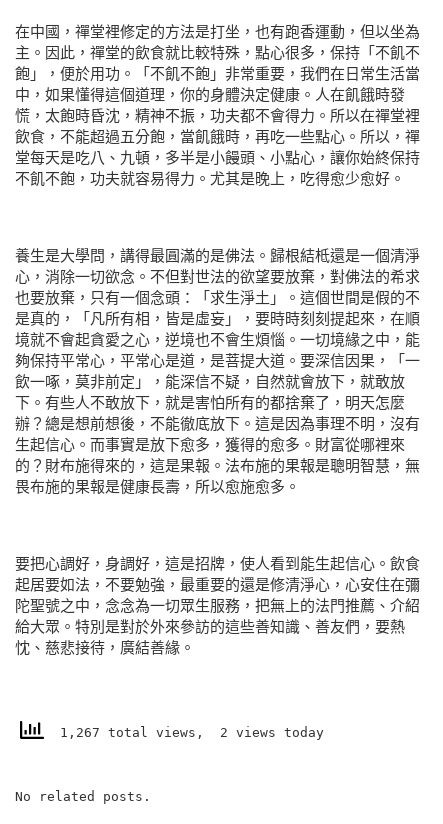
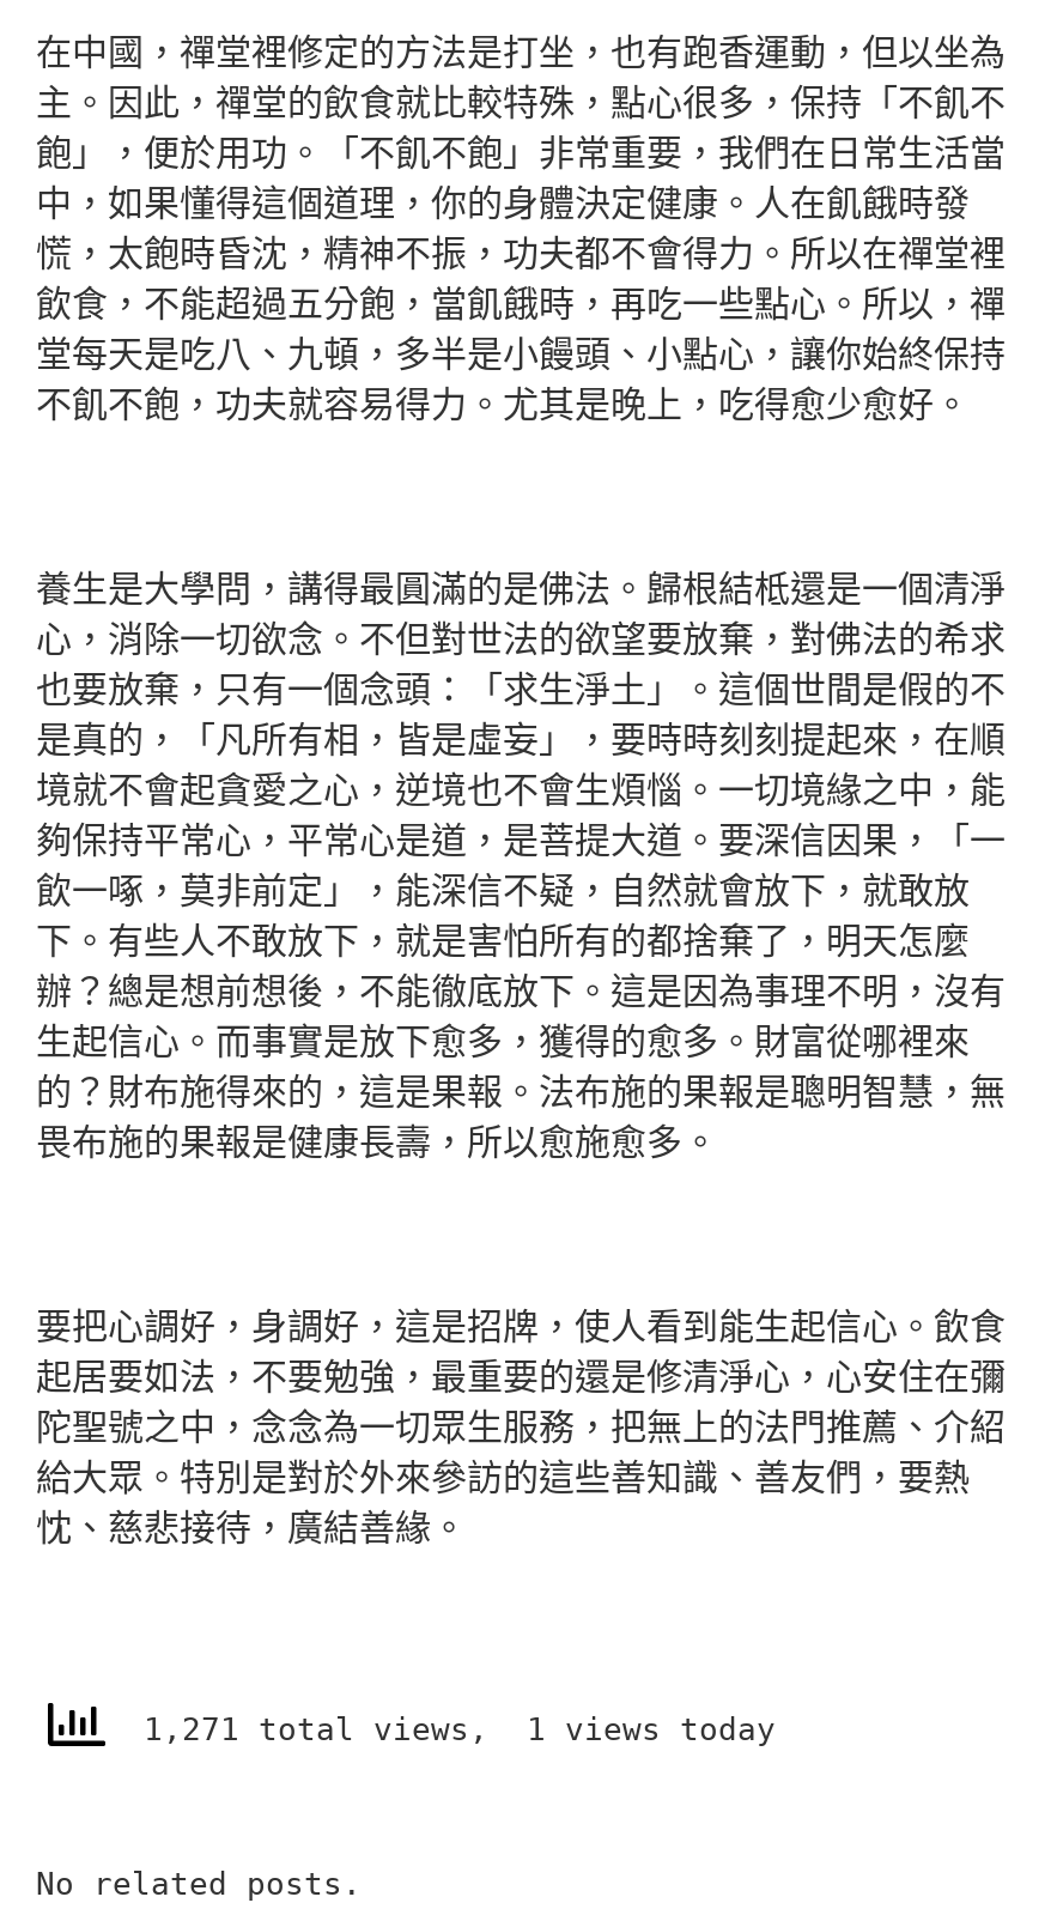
- 1,267 total views, 2 views today
+ 1,271 total views, 1 views today
